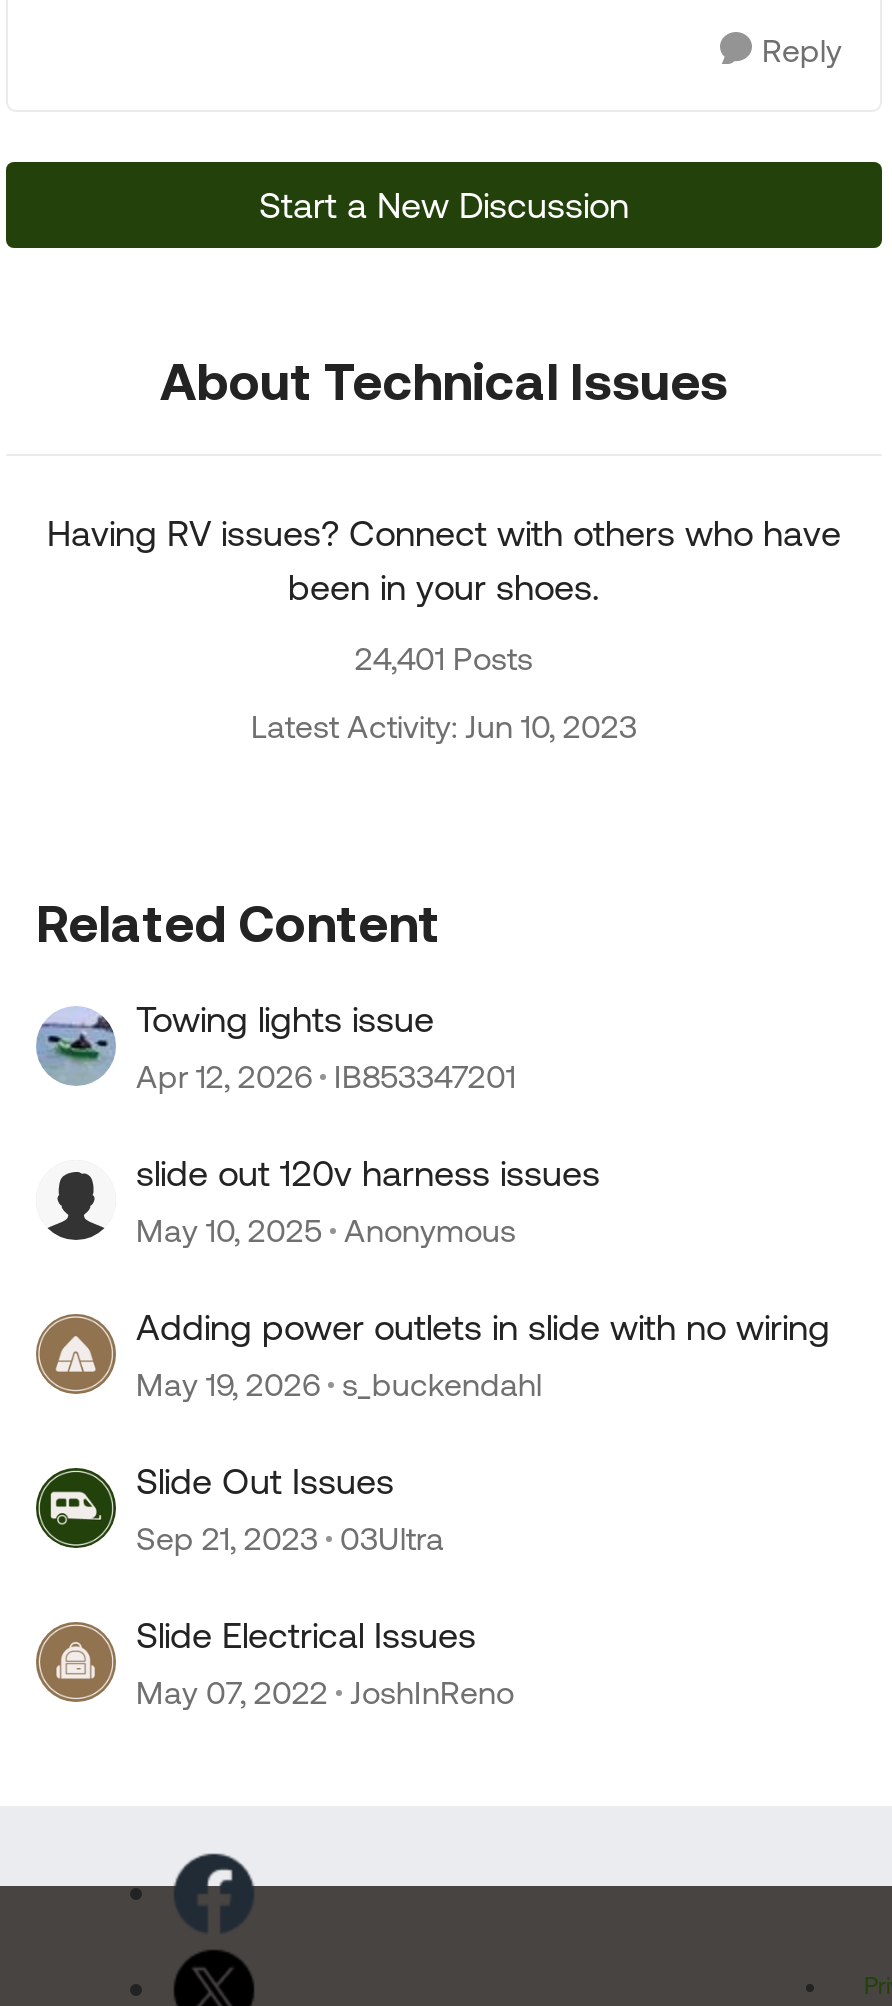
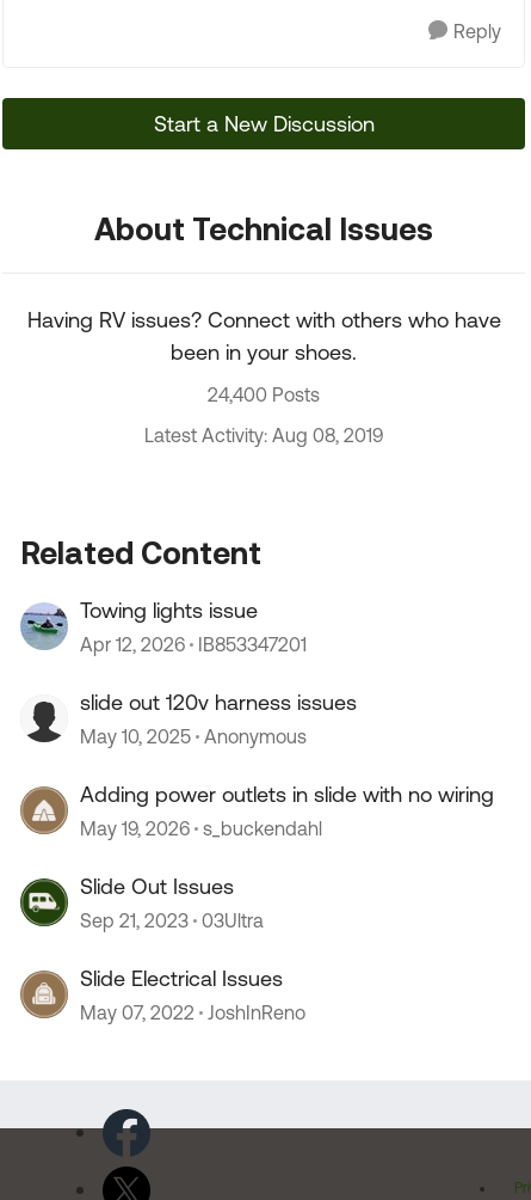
- 24,401 Posts
+ 24,400 Posts

- Latest Activity: Jun 10, 2023
+ Latest Activity: Aug 08, 2019
